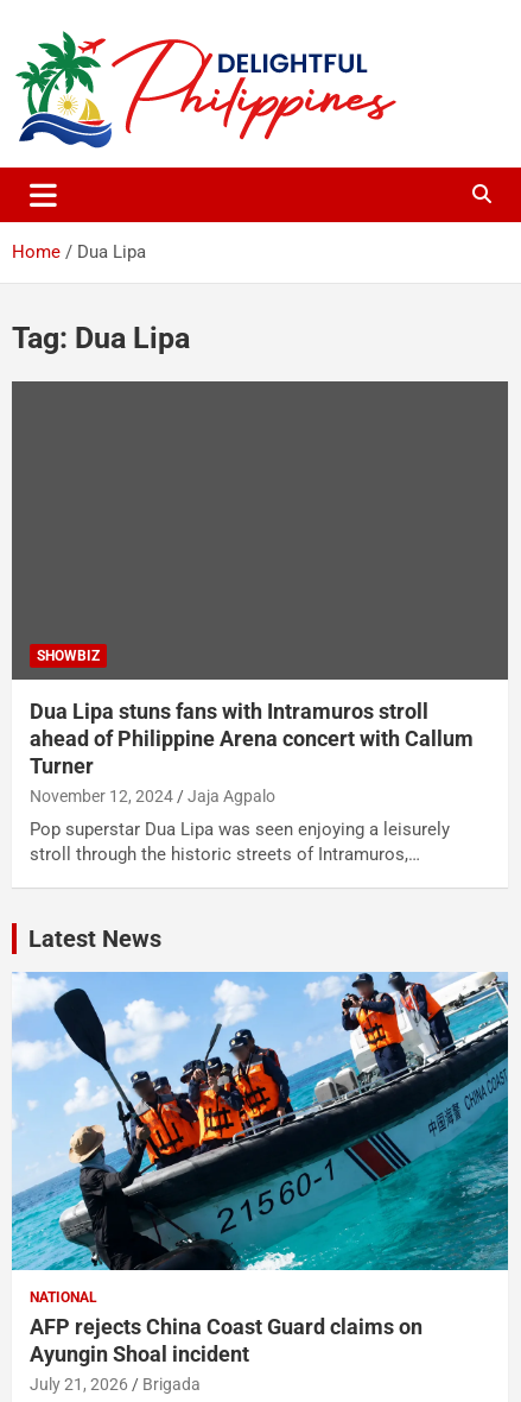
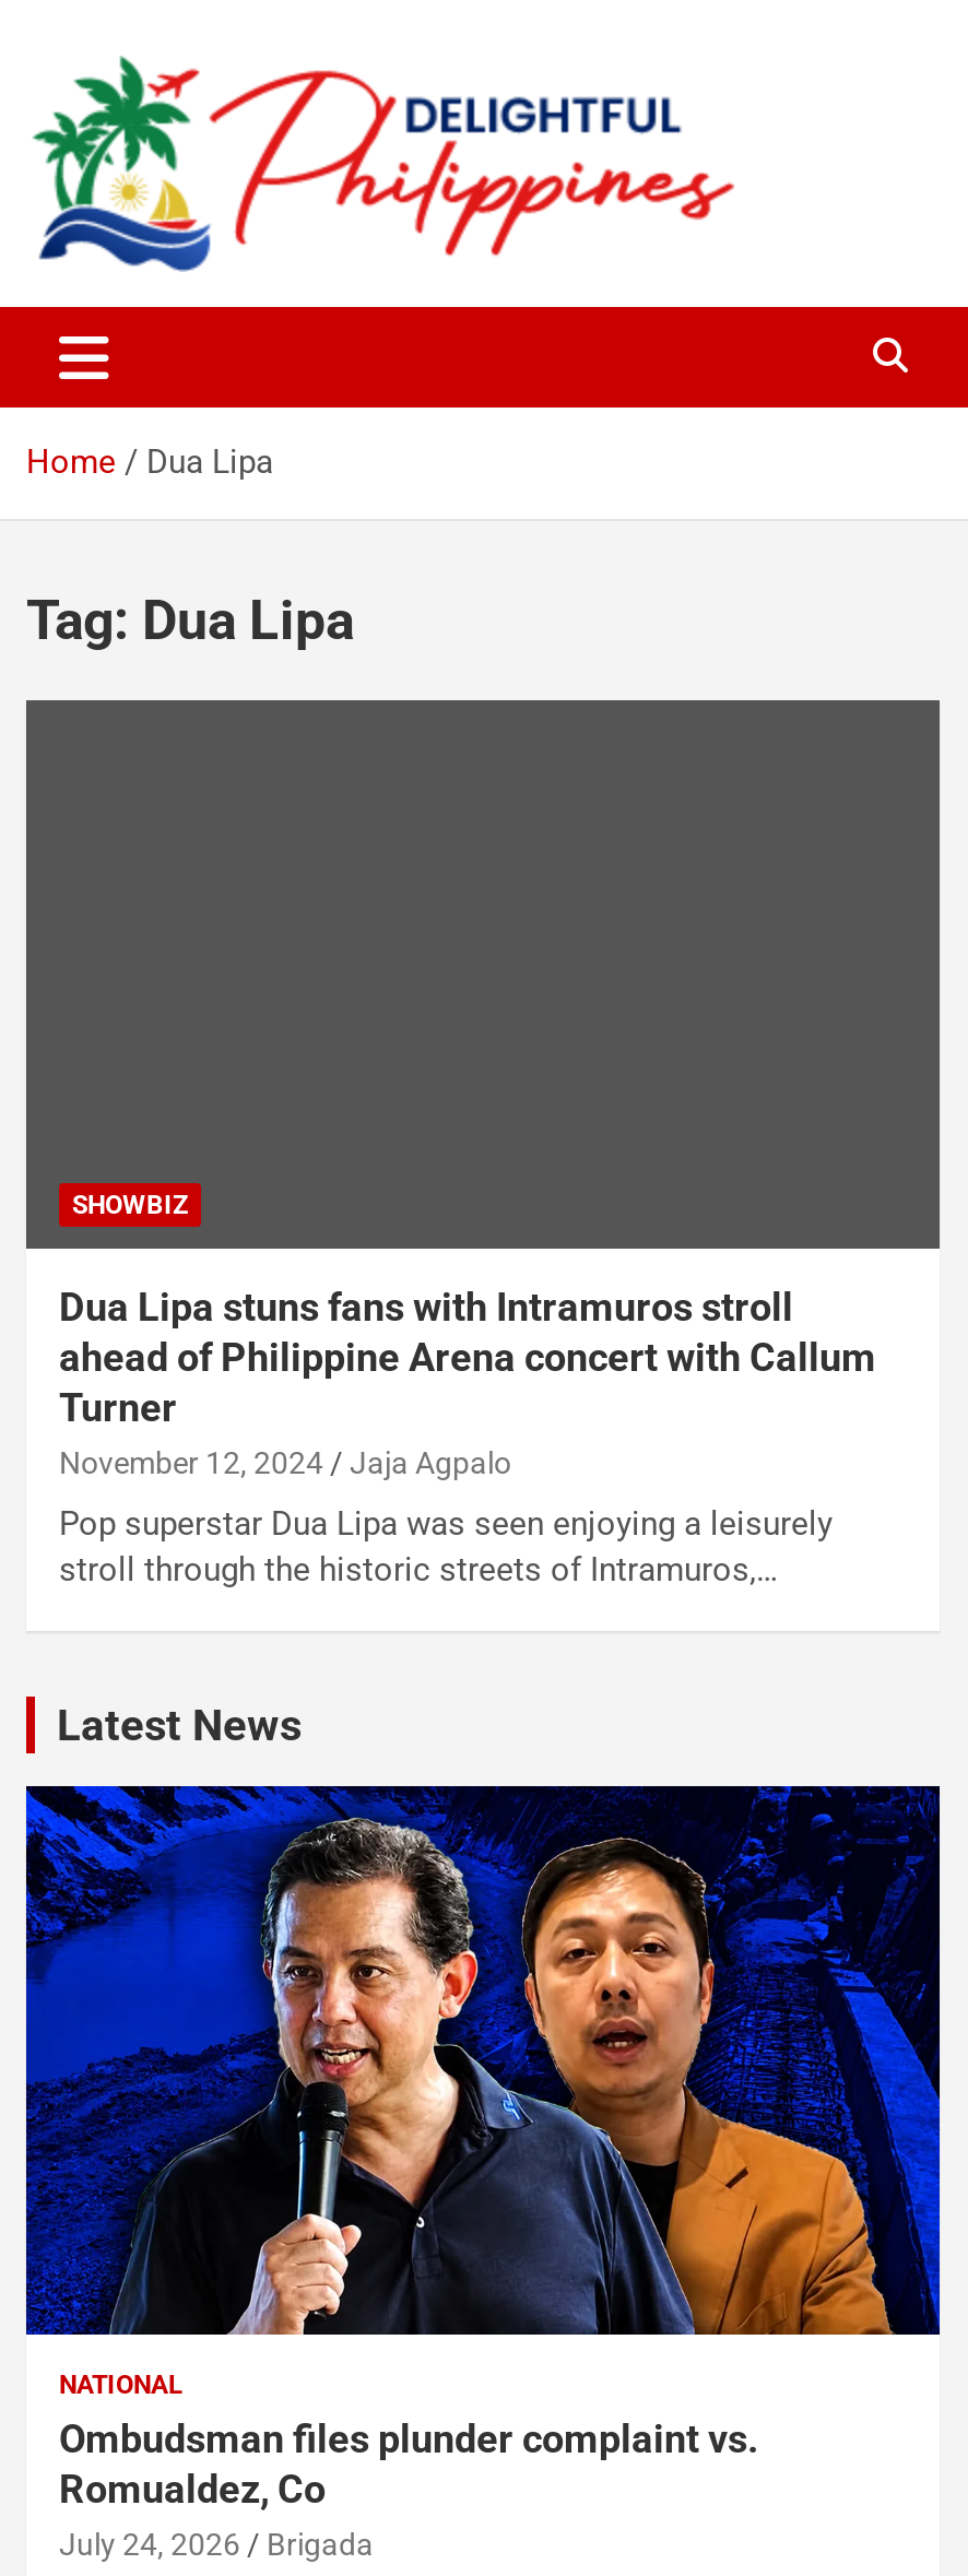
- [image]
- AFP rejects China Coast Guard claims on
- Ayungin Shoal incident
- July 21, 2026
+ [image]
+ Ombudsman files plunder complaint vs.
+ Romualdez, Co
+ July 24, 2026
